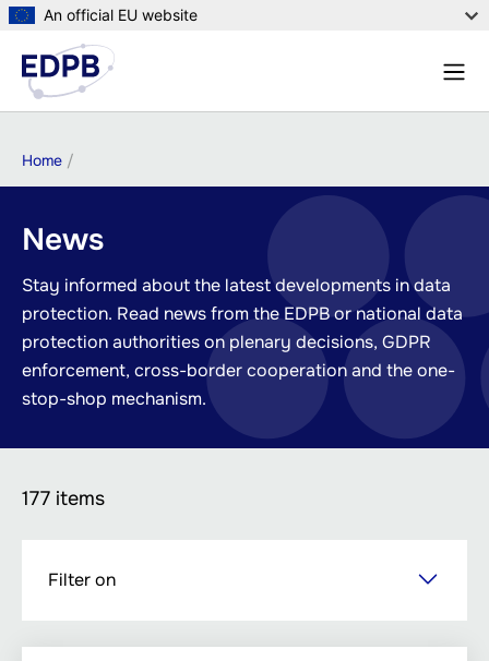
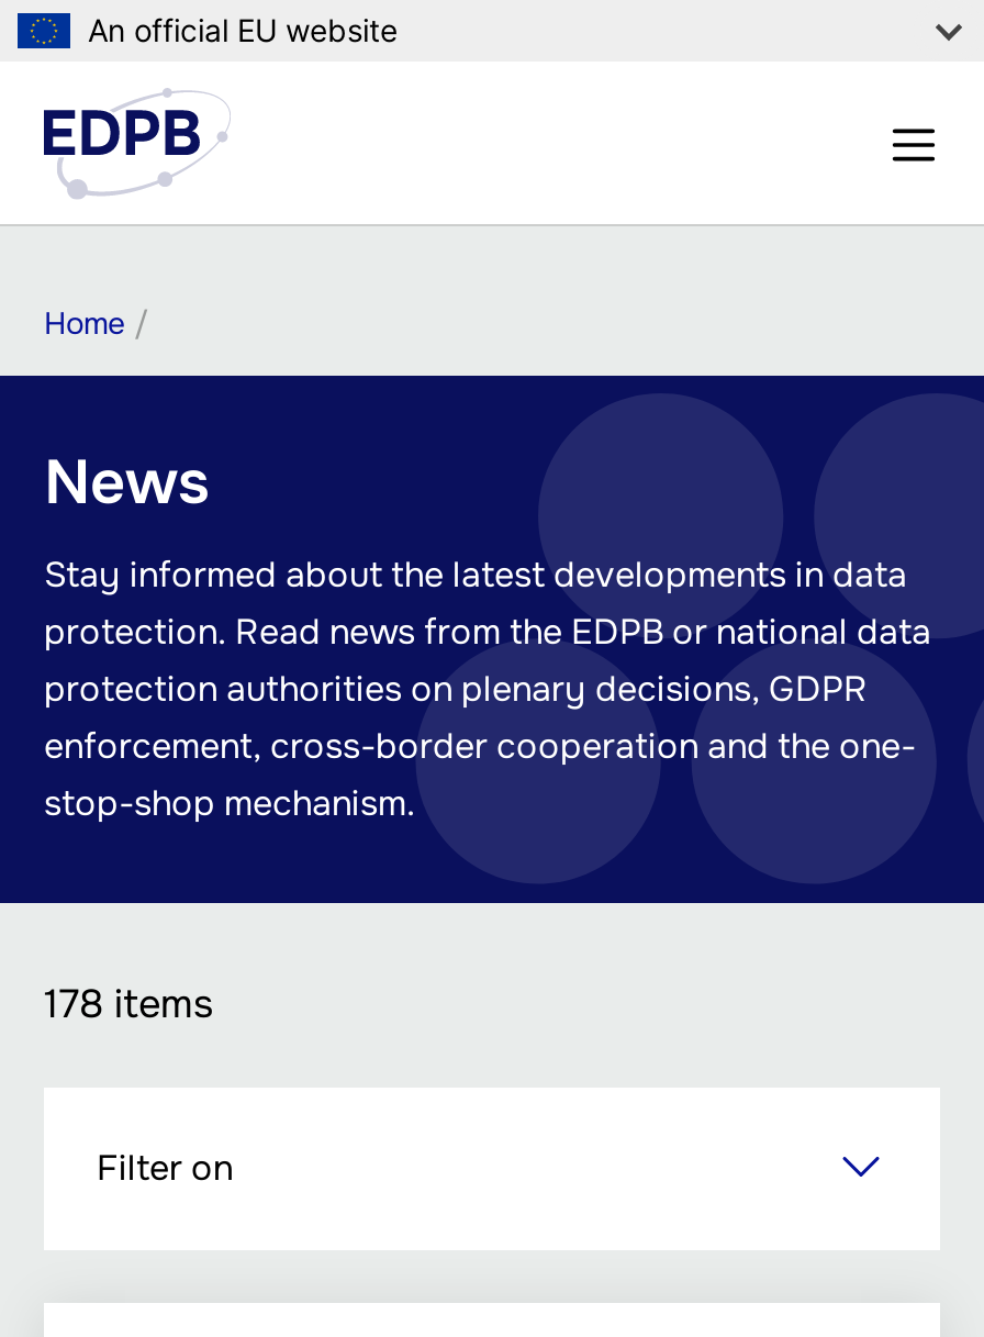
- 177 items
+ 178 items
